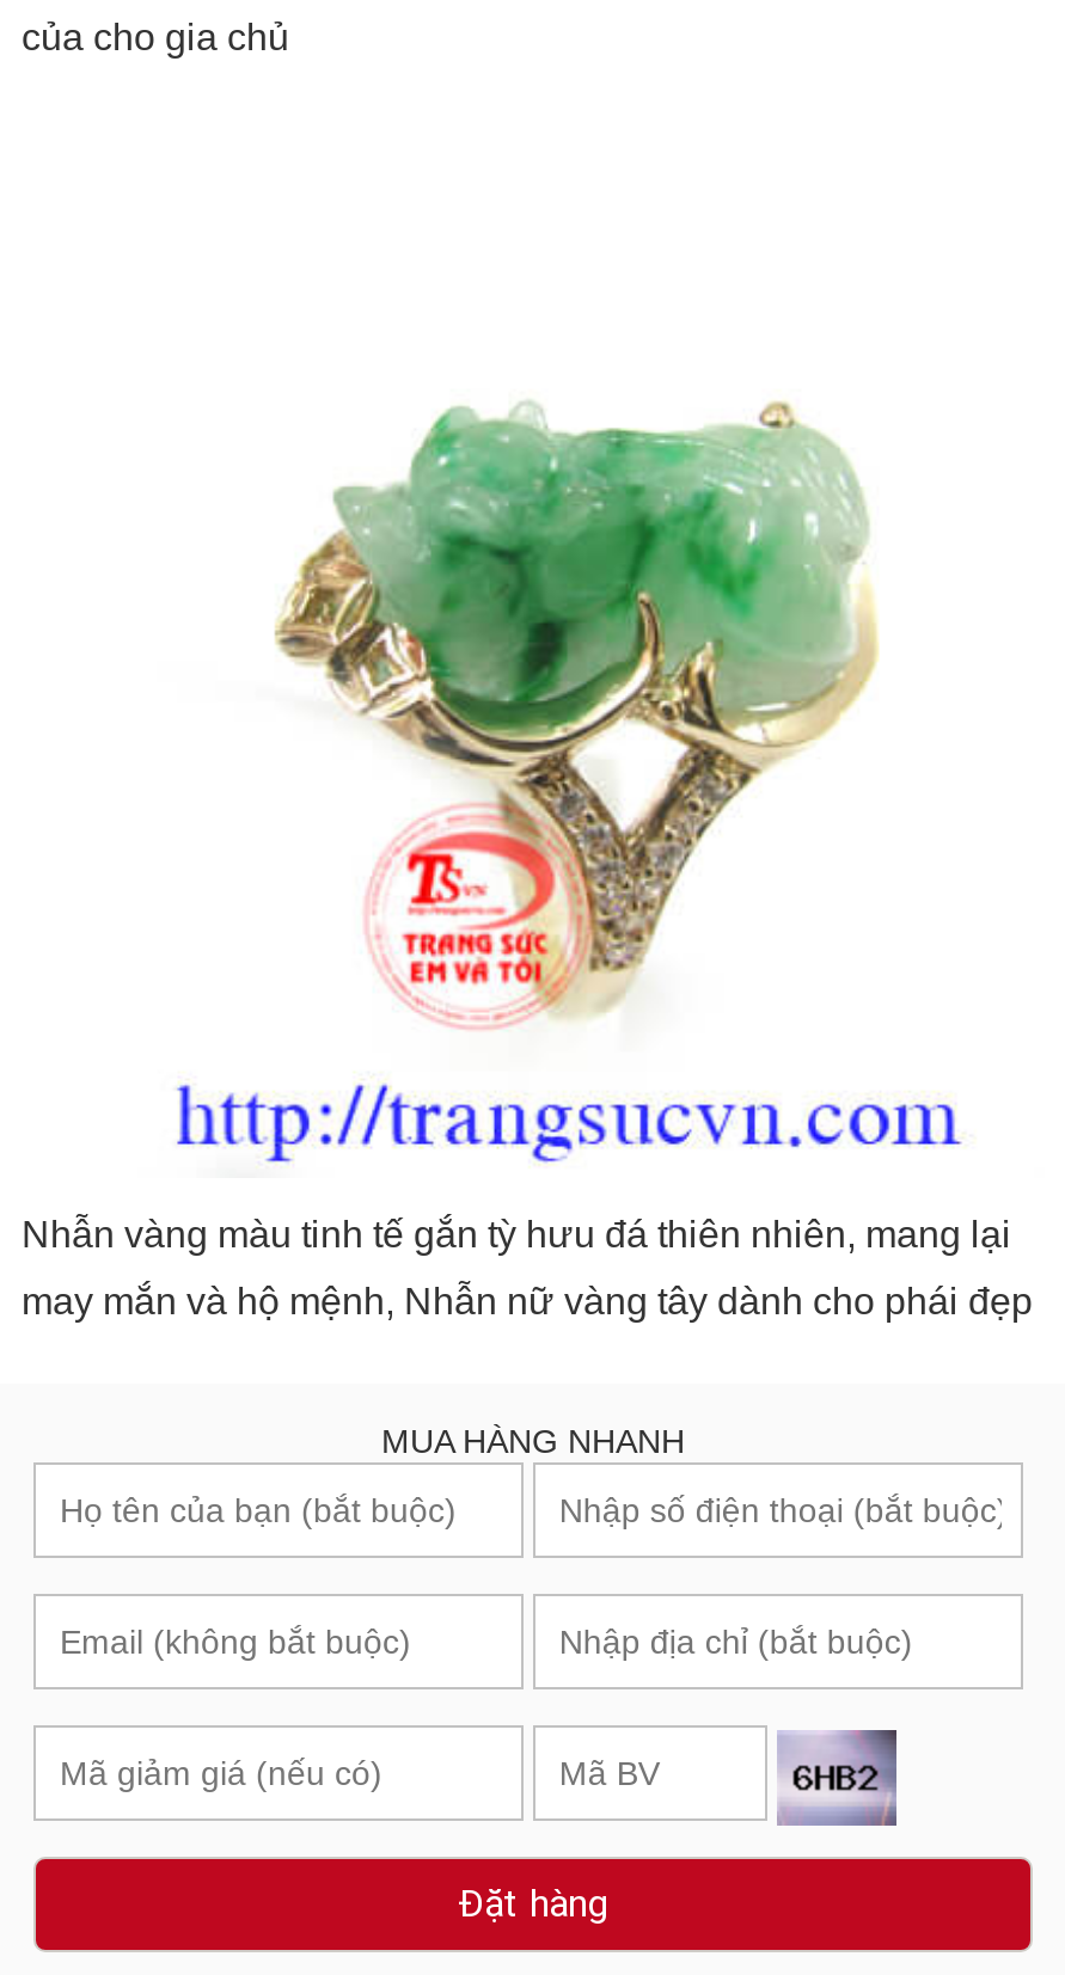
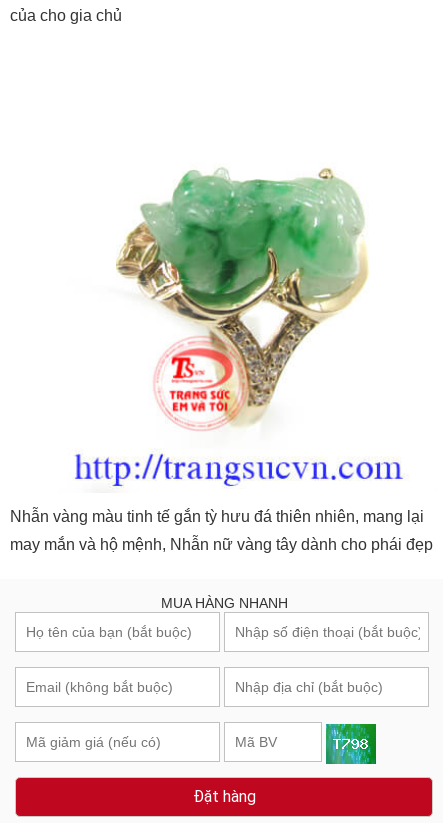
- [image]
+ [image]
